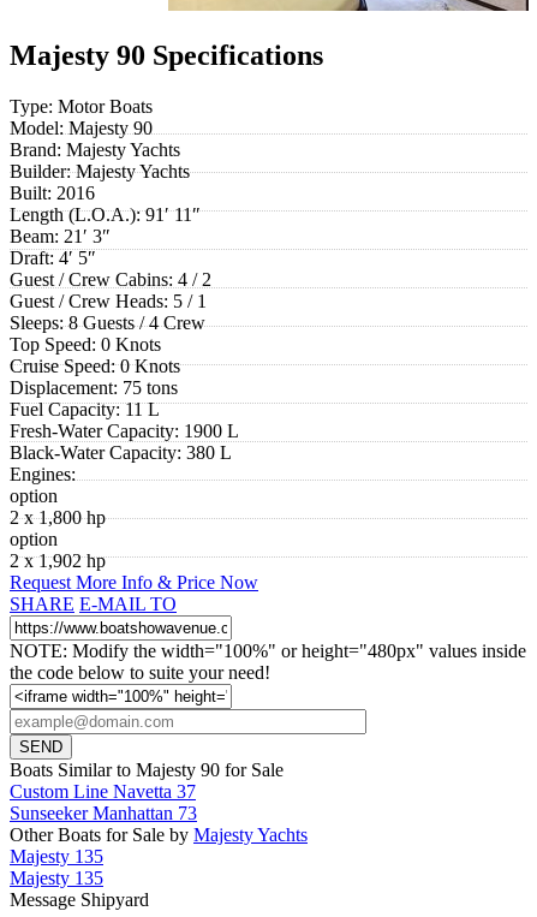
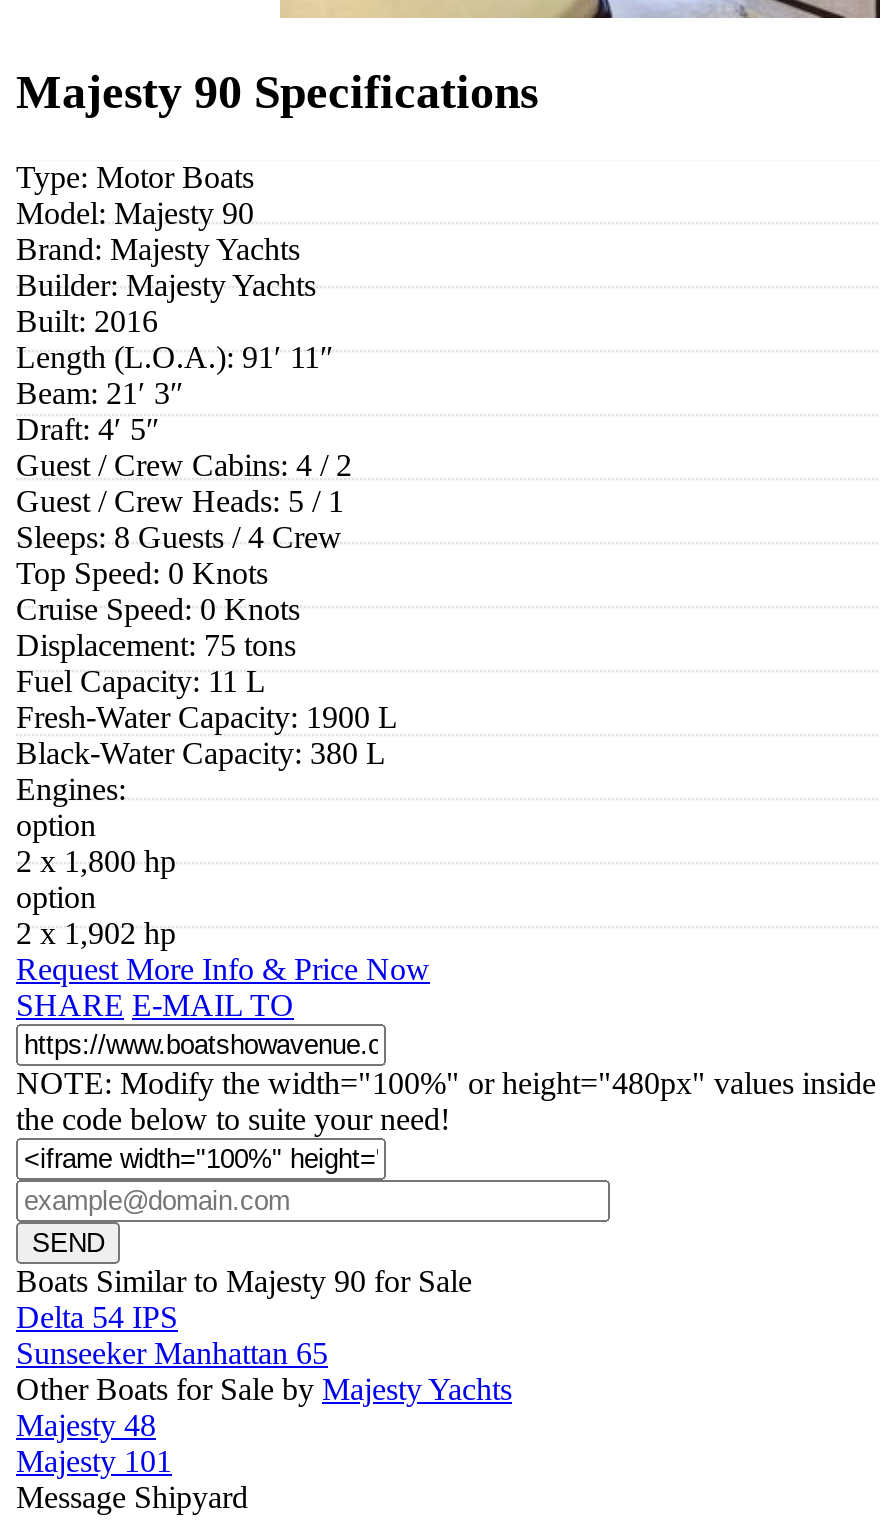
- Custom Line Navetta 37
- Sunseeker Manhattan 73
+ Delta 54 IPS
+ Sunseeker Manhattan 65

- Majesty 135
+ Majesty 48

- Majesty 135
+ Majesty 101
